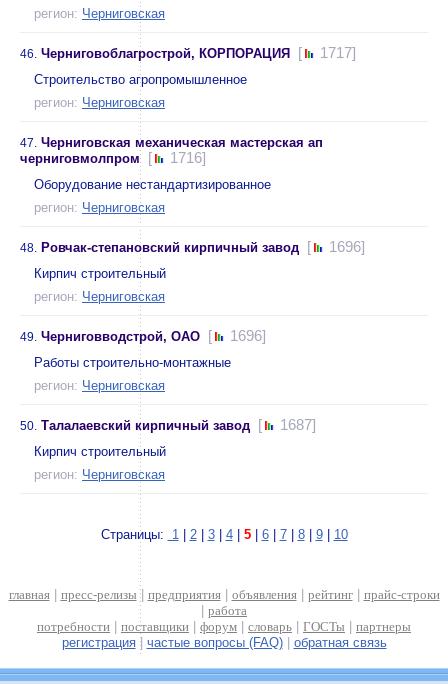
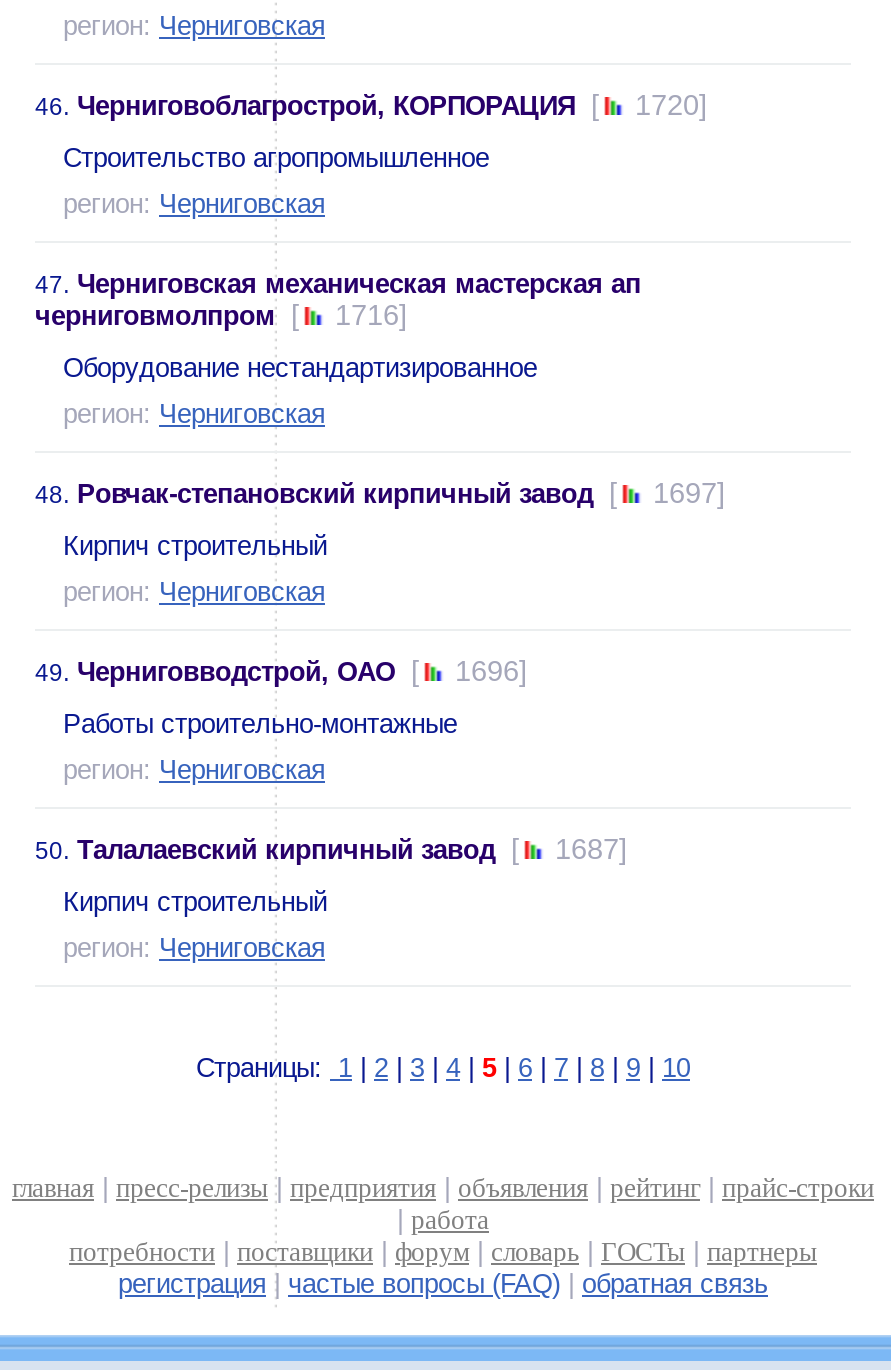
- 46. Черниговоблагрострой, КОРПОРАЦИЯ [ 1717]
+ 46. Черниговоблагрострой, КОРПОРАЦИЯ [ 1720]

- 48. Ровчак-степановский кирпичный завод [ 1696]
+ 48. Ровчак-степановский кирпичный завод [ 1697]
